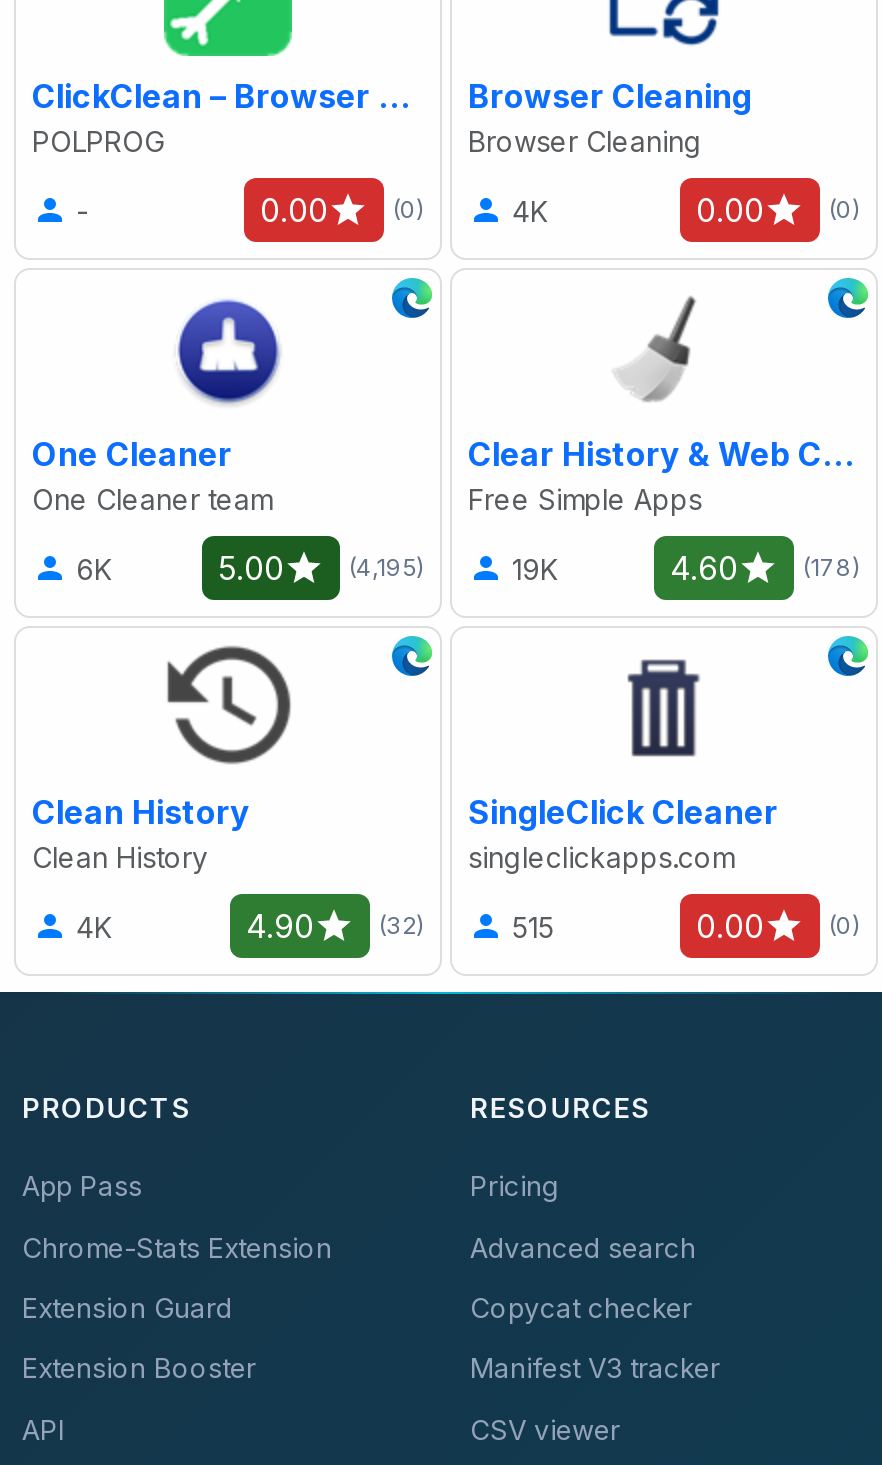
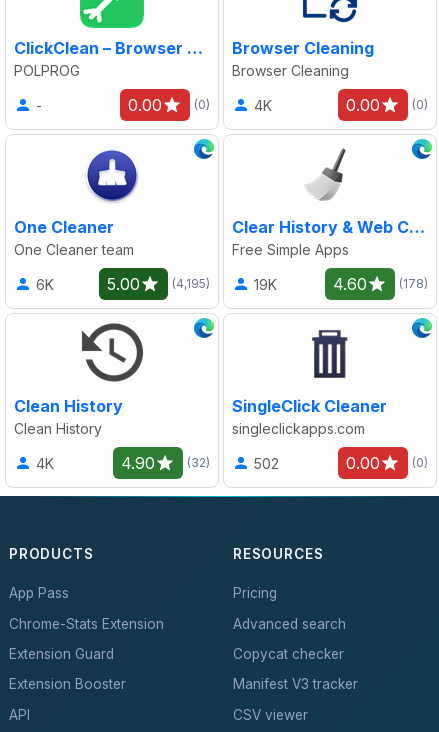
- 515
+ 502
